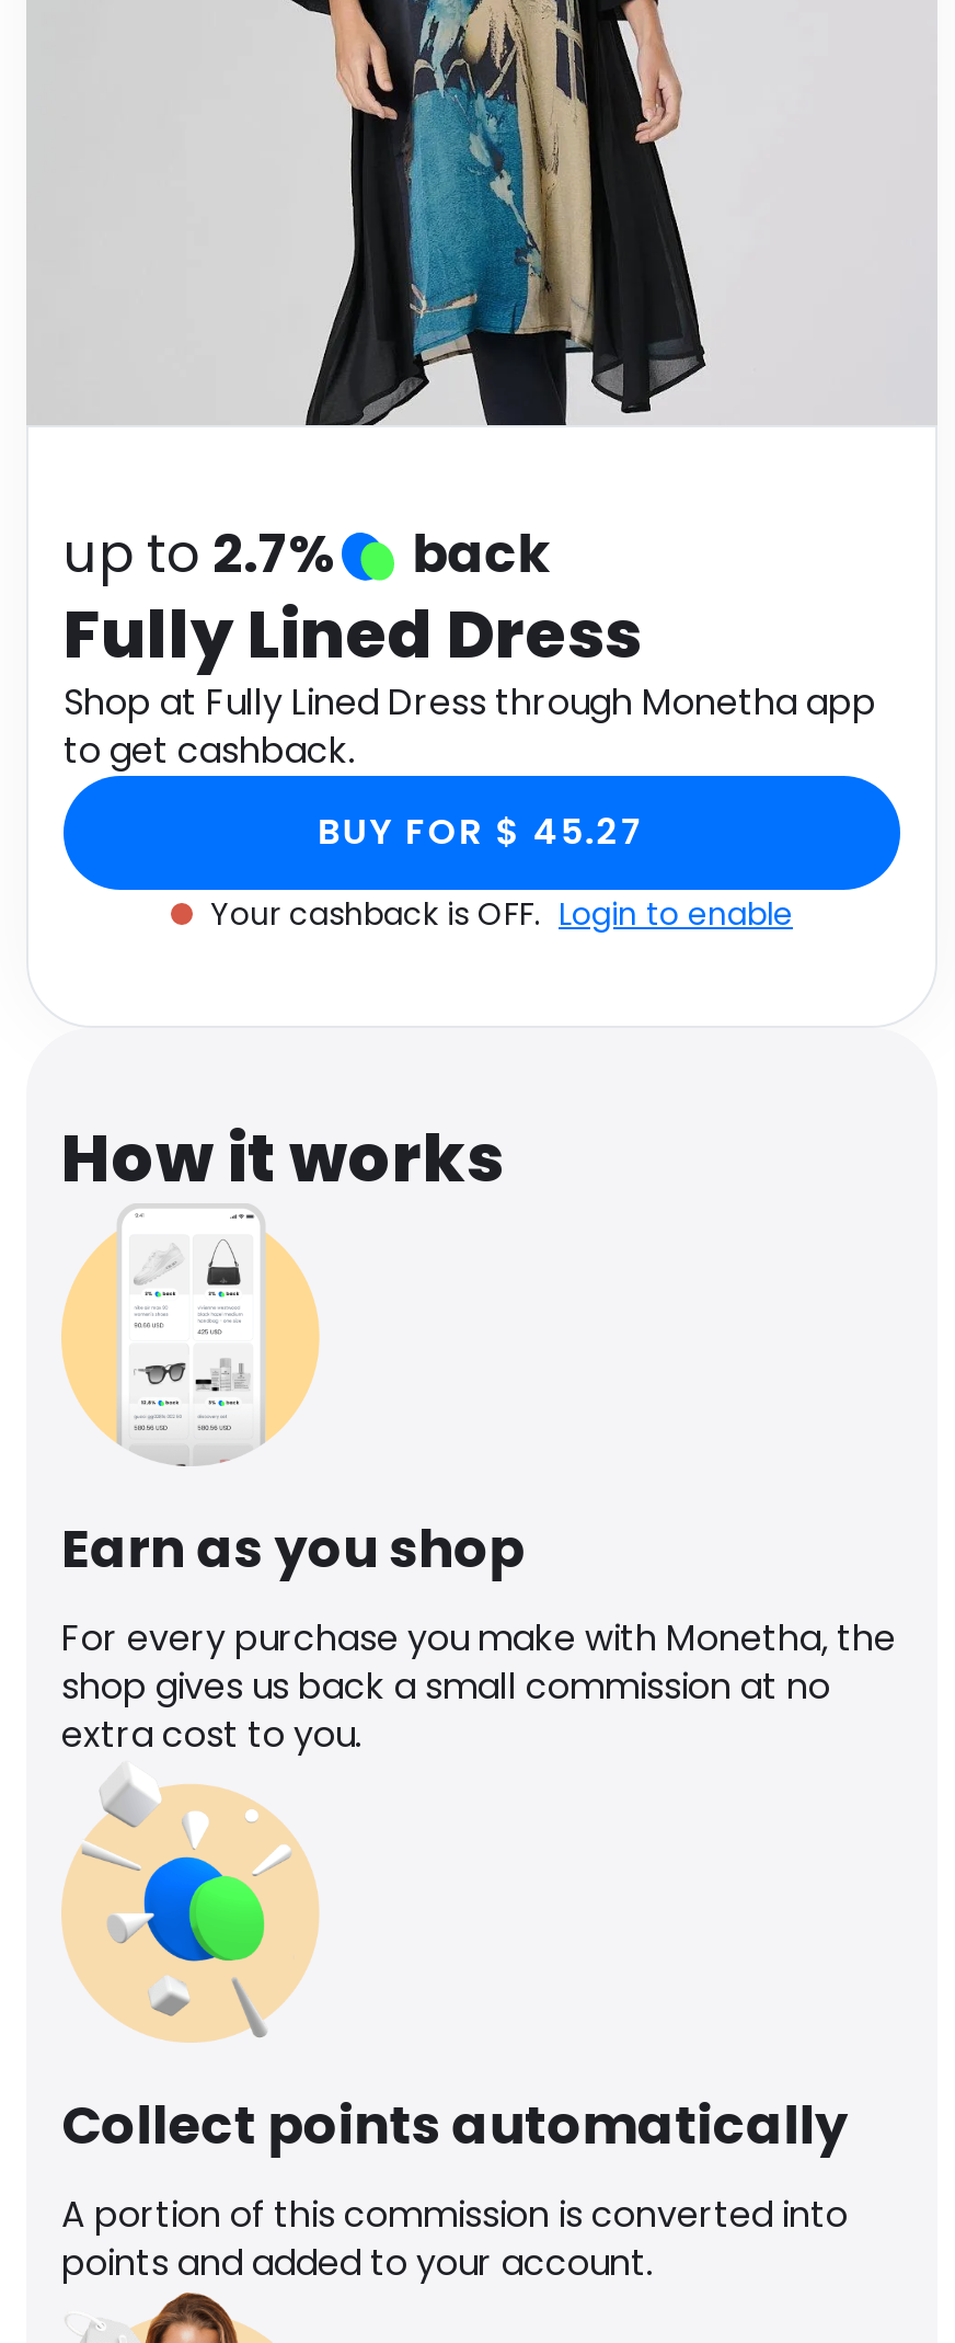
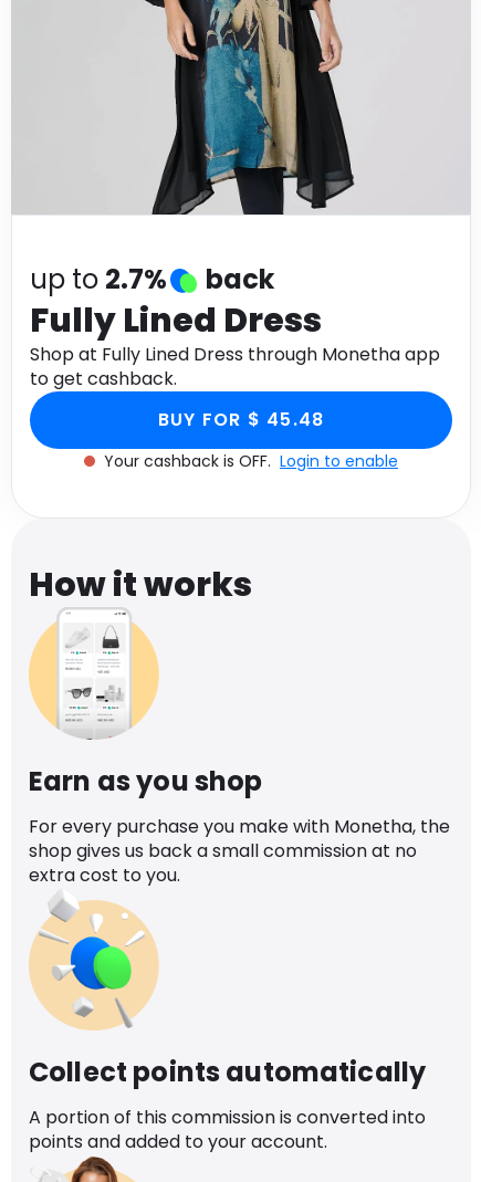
- BUY FOR $ 45.27
+ BUY FOR $ 45.48
